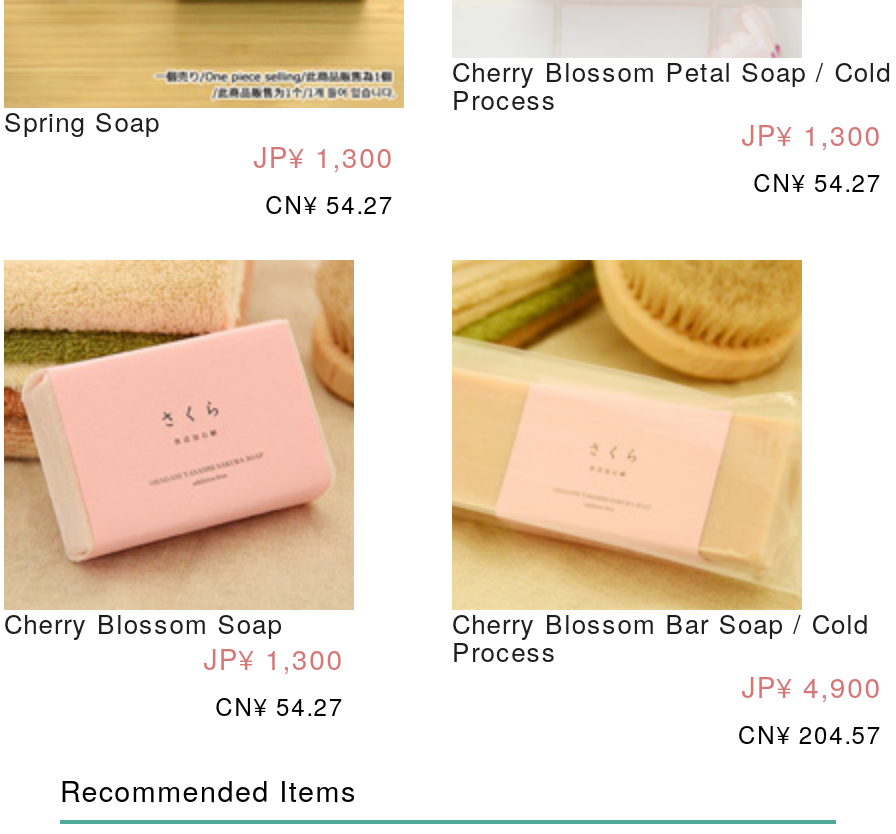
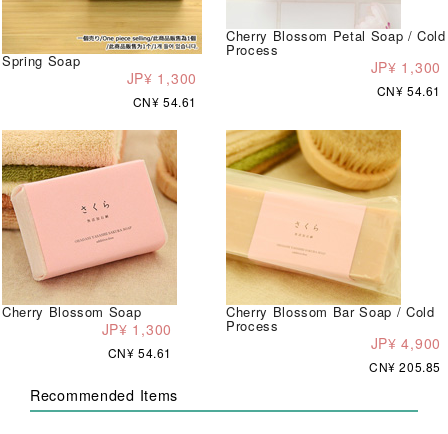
- CN¥ 54.27
+ CN¥ 54.61

- CN¥ 54.27
+ CN¥ 54.61

- CN¥ 54.27
+ CN¥ 54.61

- CN¥ 204.57
+ CN¥ 205.85
